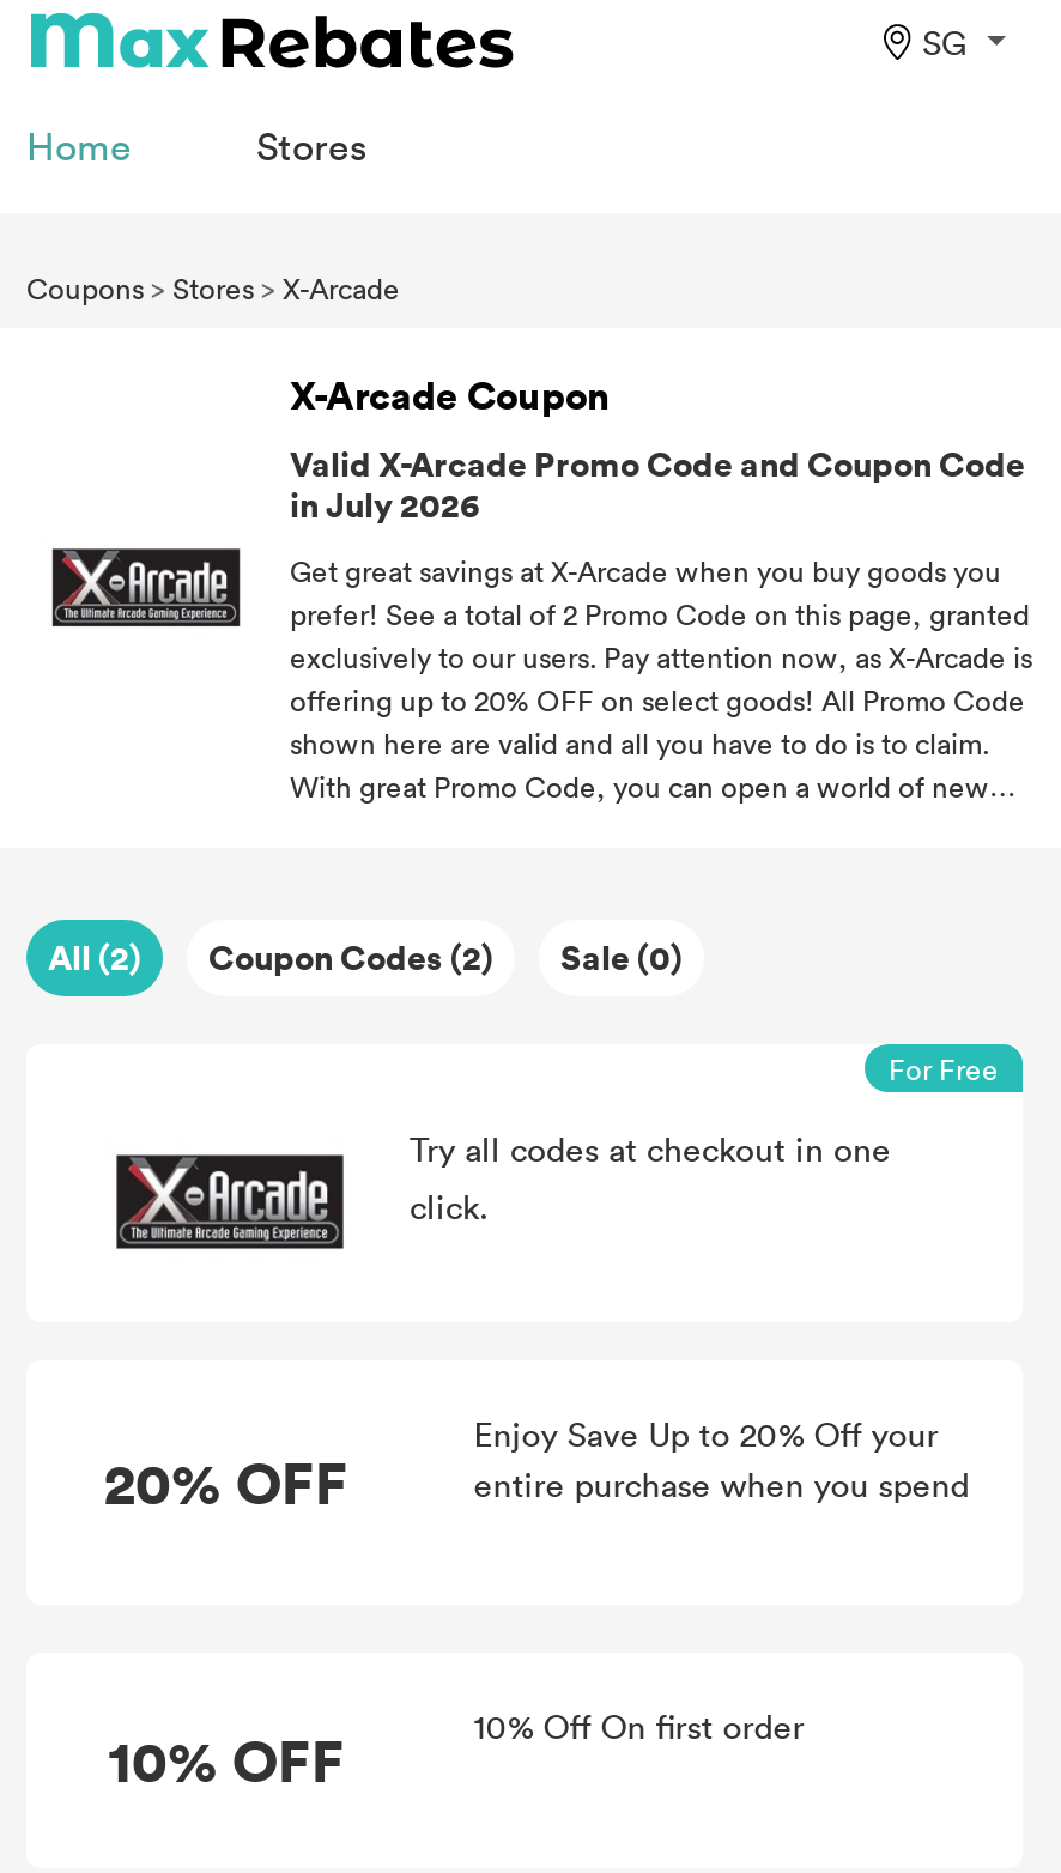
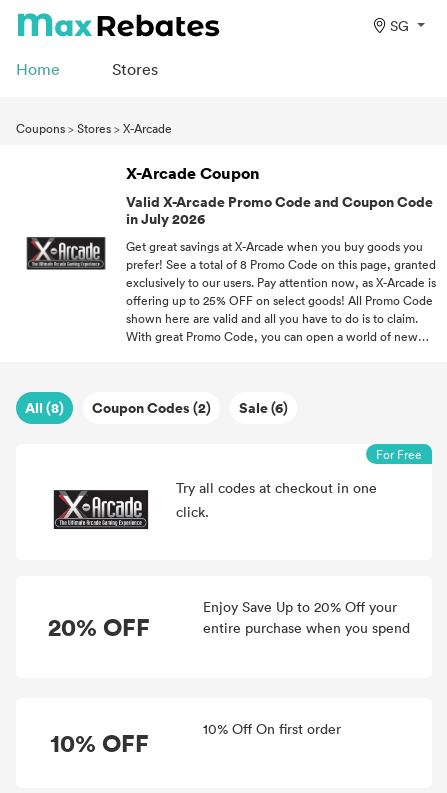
- prefer! See a total of 2 Promo Code on this page, granted
+ prefer! See a total of 8 Promo Code on this page, granted

- offering up to 20% OFF on select goods! All Promo Code
+ offering up to 25% OFF on select goods! All Promo Code

- All (2)
+ All (8)

- Sale (0)
+ Sale (6)
